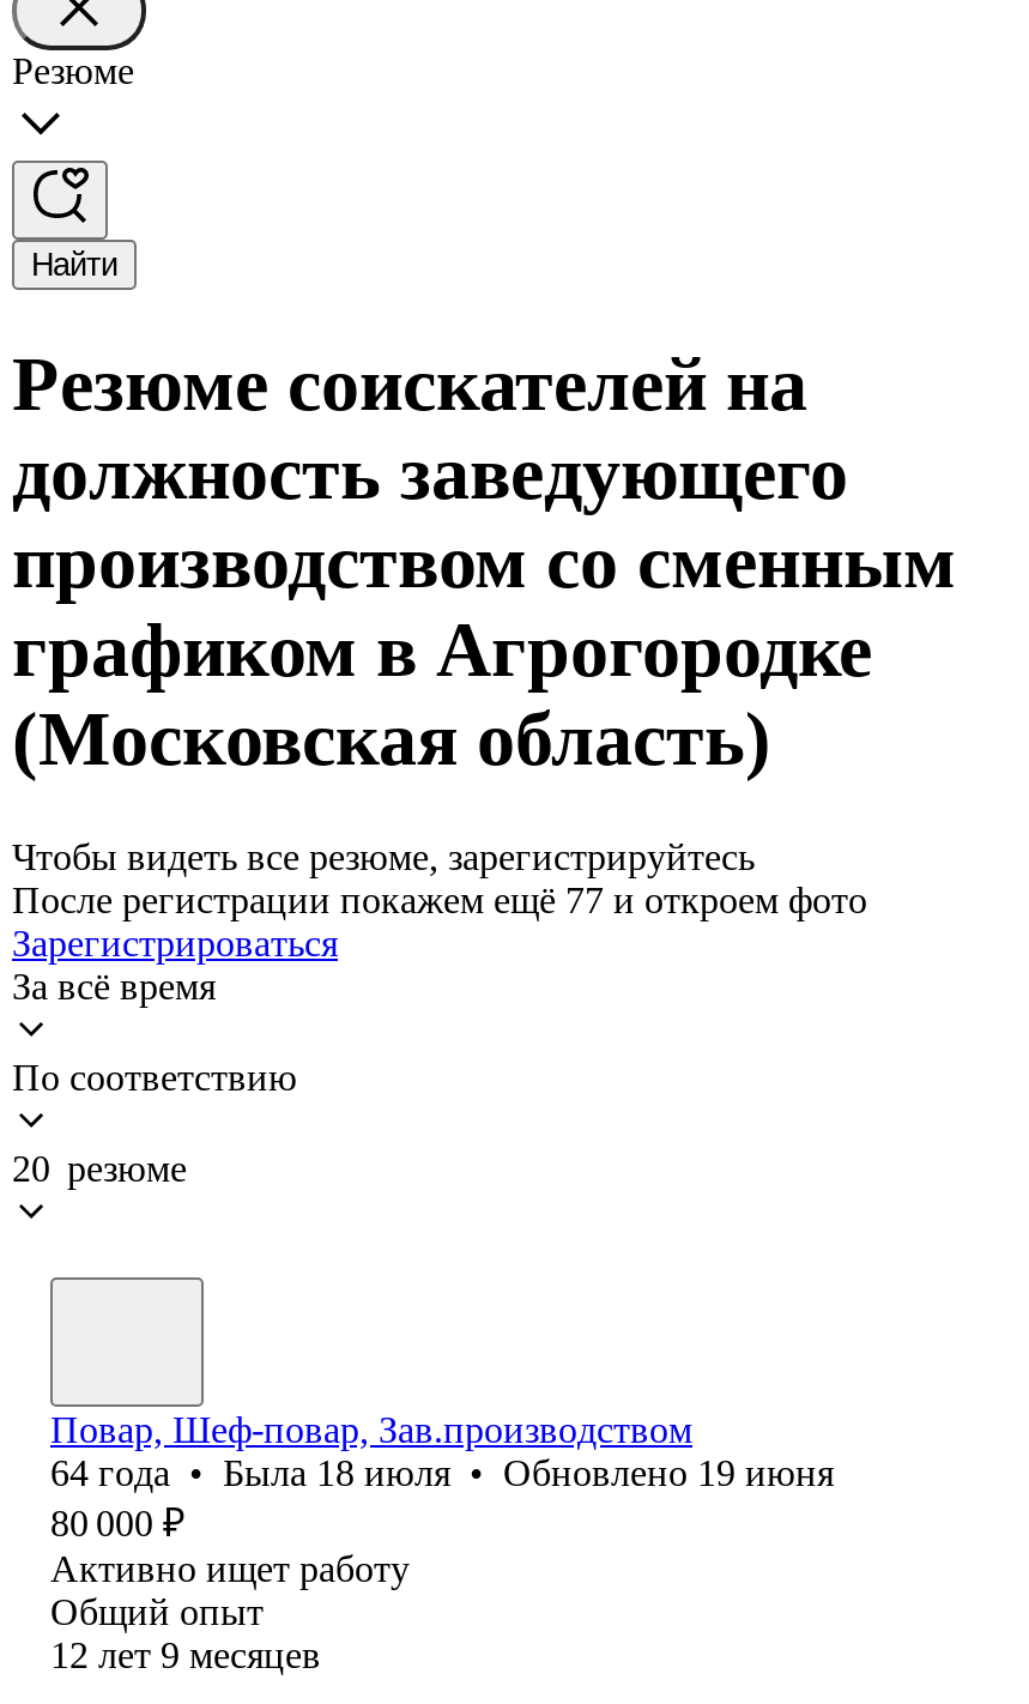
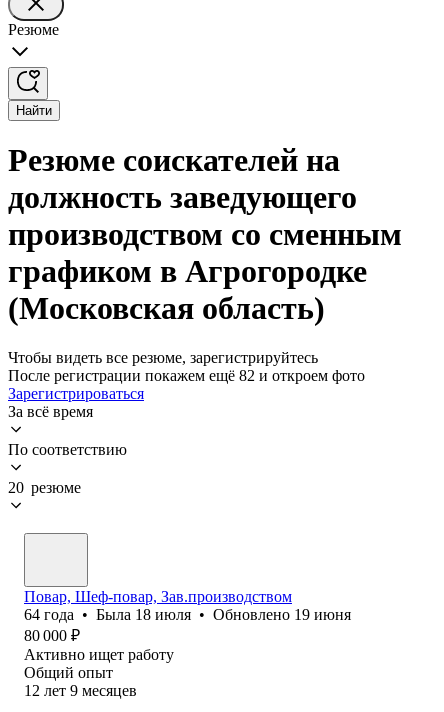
- После регистрации покажем ещё 77 и откроем фото
+ После регистрации покажем ещё 82 и откроем фото
